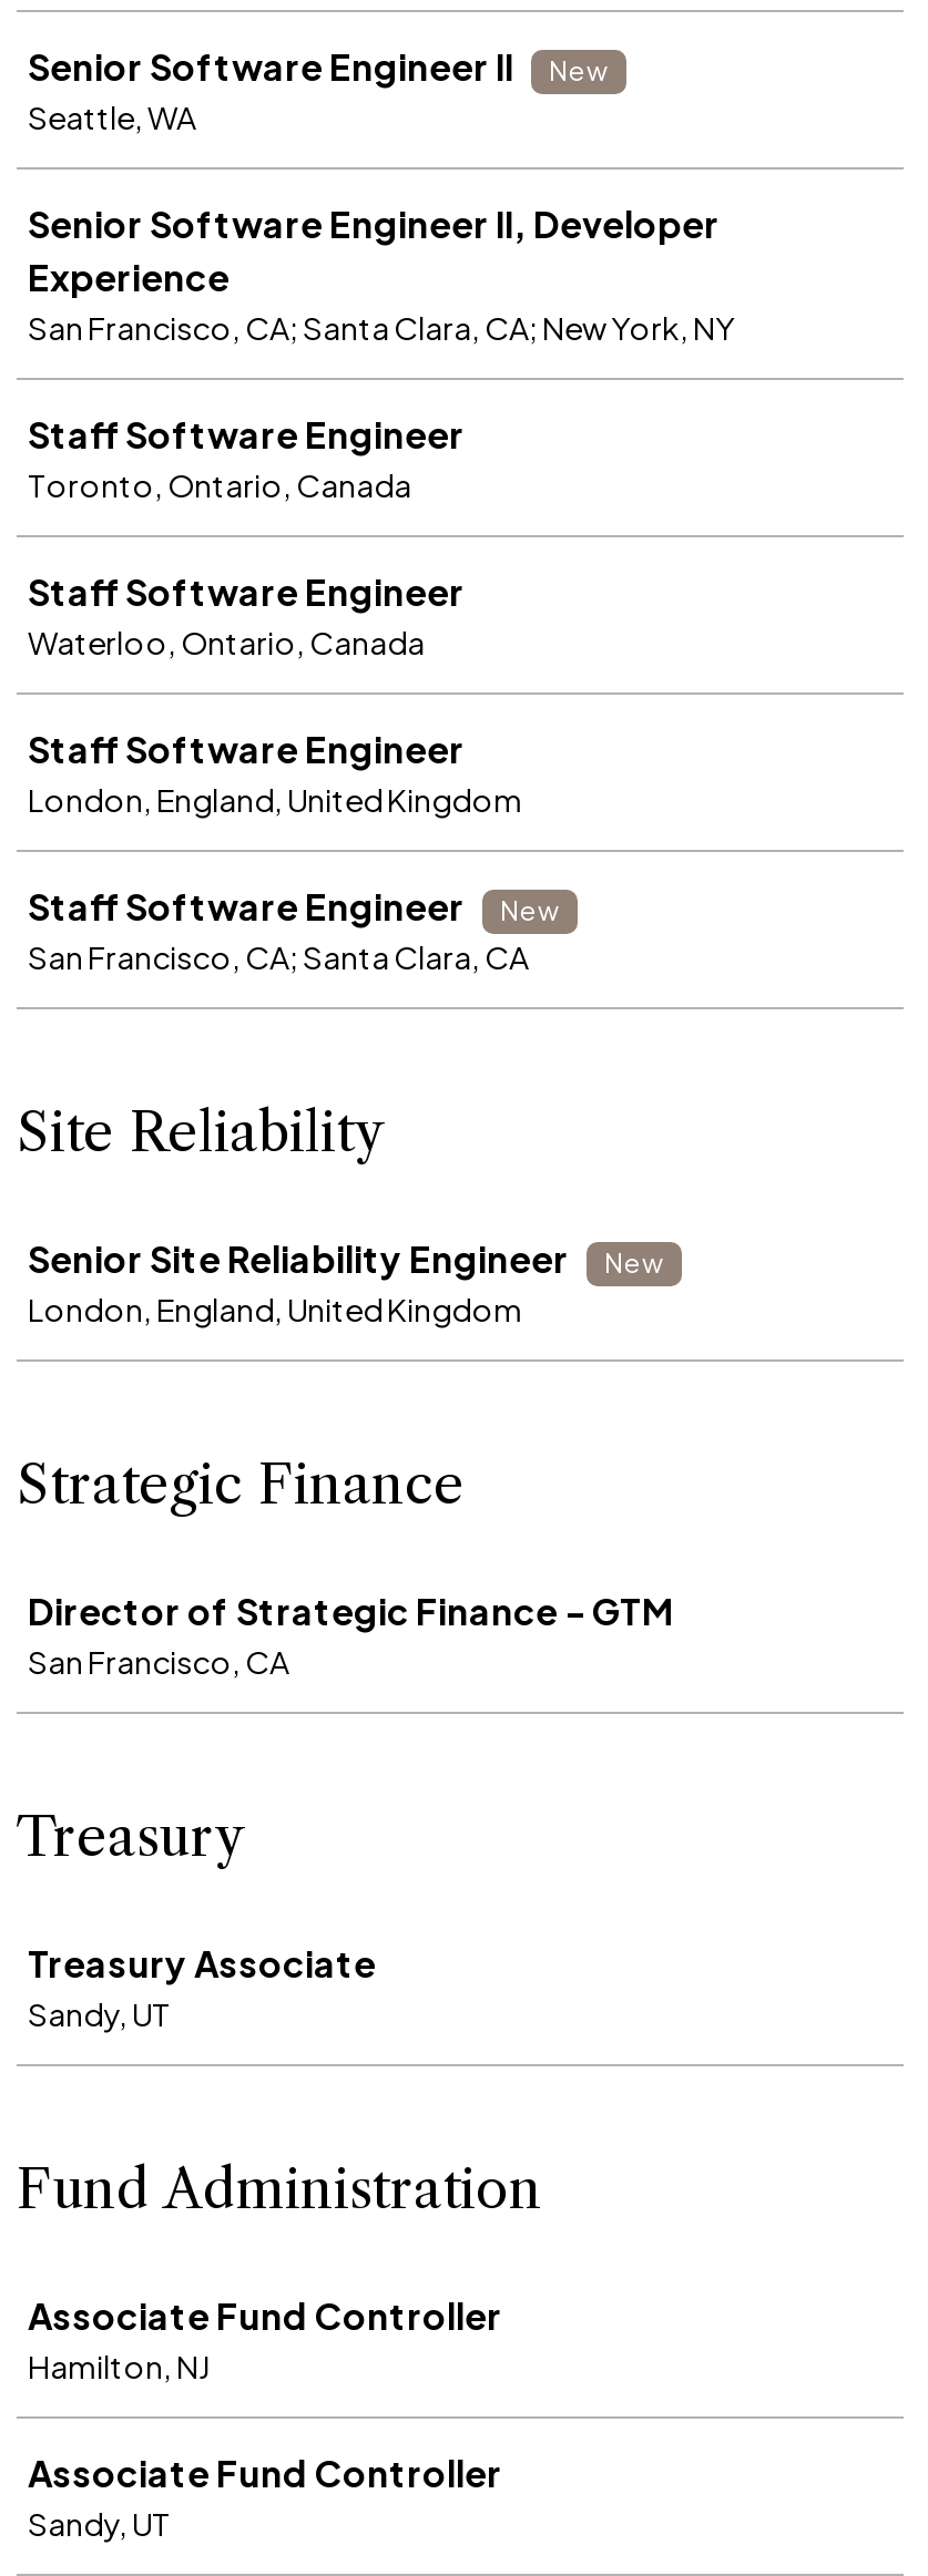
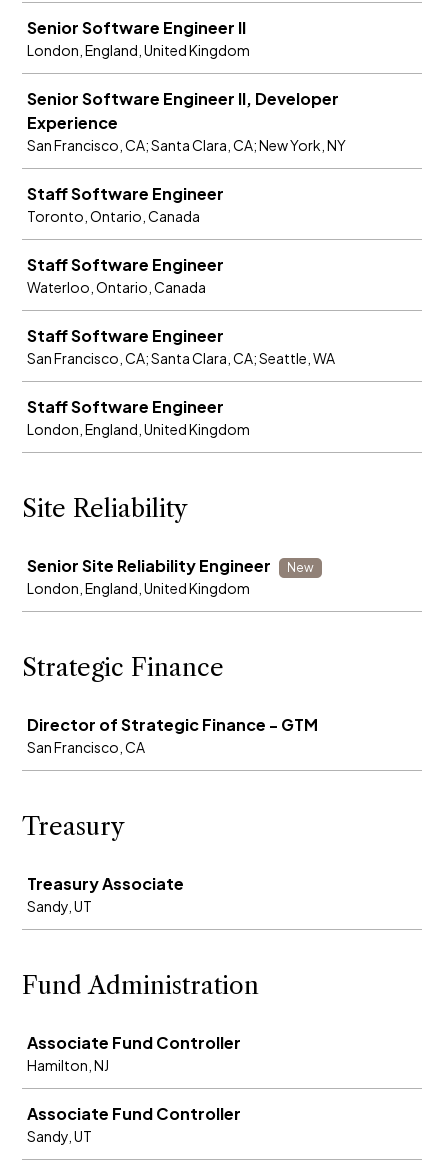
- New
- Seattle, WA
+ London, England, United Kingdom

- London, England, United Kingdom
+ San Francisco, CA; Santa Clara, CA; Seattle, WA

- New
- San Francisco, CA; Santa Clara, CA
+ London, England, United Kingdom
